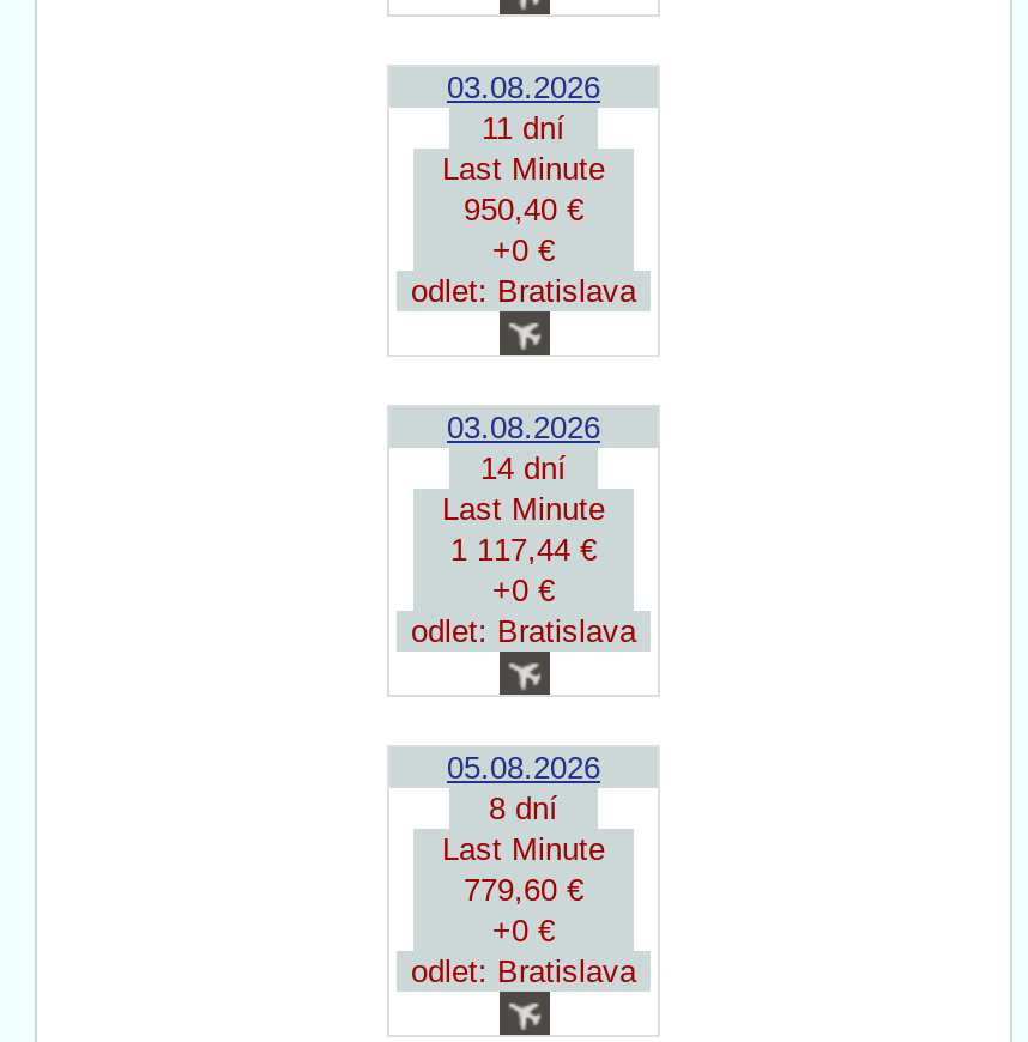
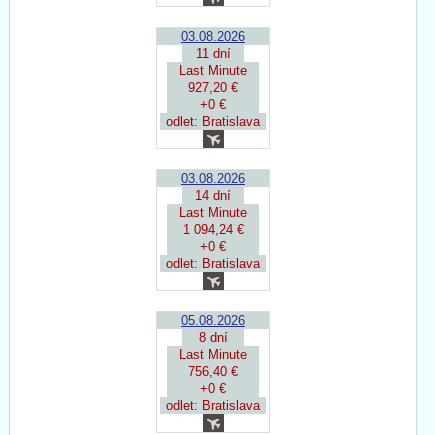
- 950,40 €
+ 927,20 €

- 1 117,44 €
+ 1 094,24 €

- 779,60 €
+ 756,40 €
